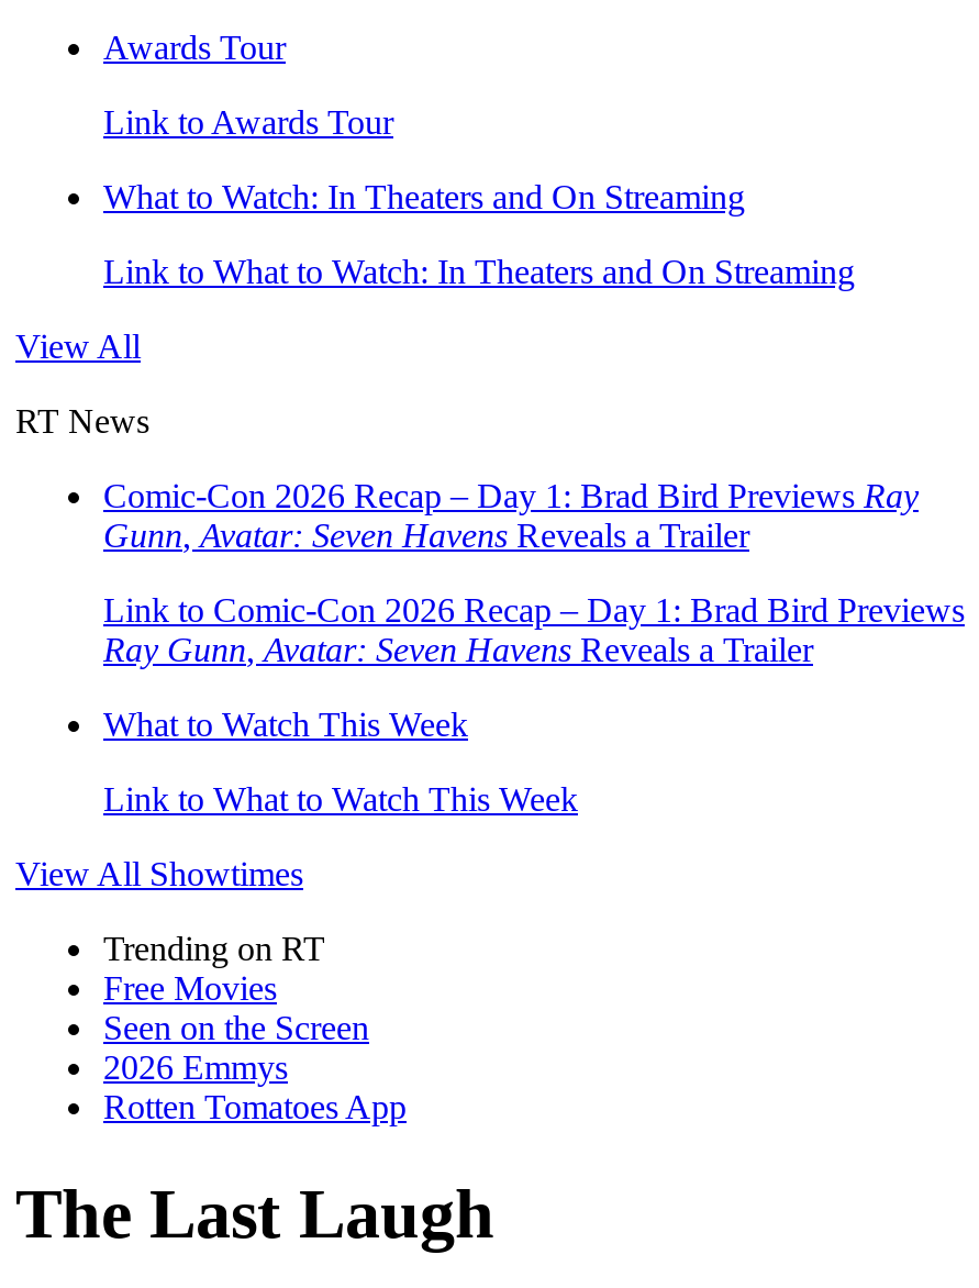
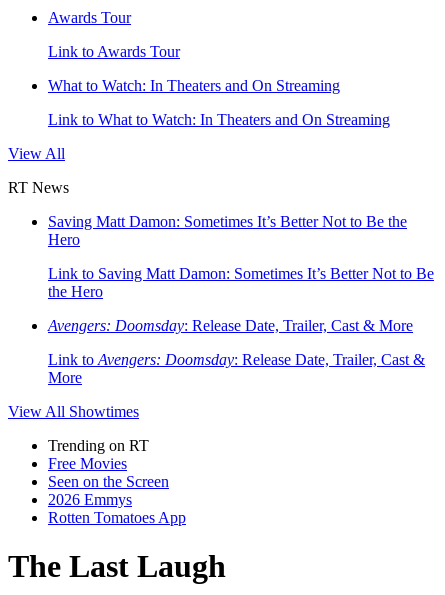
- Comic-Con 2026 Recap – Day 1: Brad Bird Previews Ray
- Gunn, Avatar: Seven Havens Reveals a Trailer
+ Saving Matt Damon: Sometimes It’s Better Not to Be the
+ Hero

- Link to Comic-Con 2026 Recap – Day 1: Brad Bird Previews
- Ray Gunn, Avatar: Seven Havens Reveals a Trailer
+ Link to Saving Matt Damon: Sometimes It’s Better Not to Be
+ the Hero

- What to Watch This Week
+ Avengers: Doomsday: Release Date, Trailer, Cast & More

- Link to What to Watch This Week
+ Link to Avengers: Doomsday: Release Date, Trailer, Cast &
+ More
